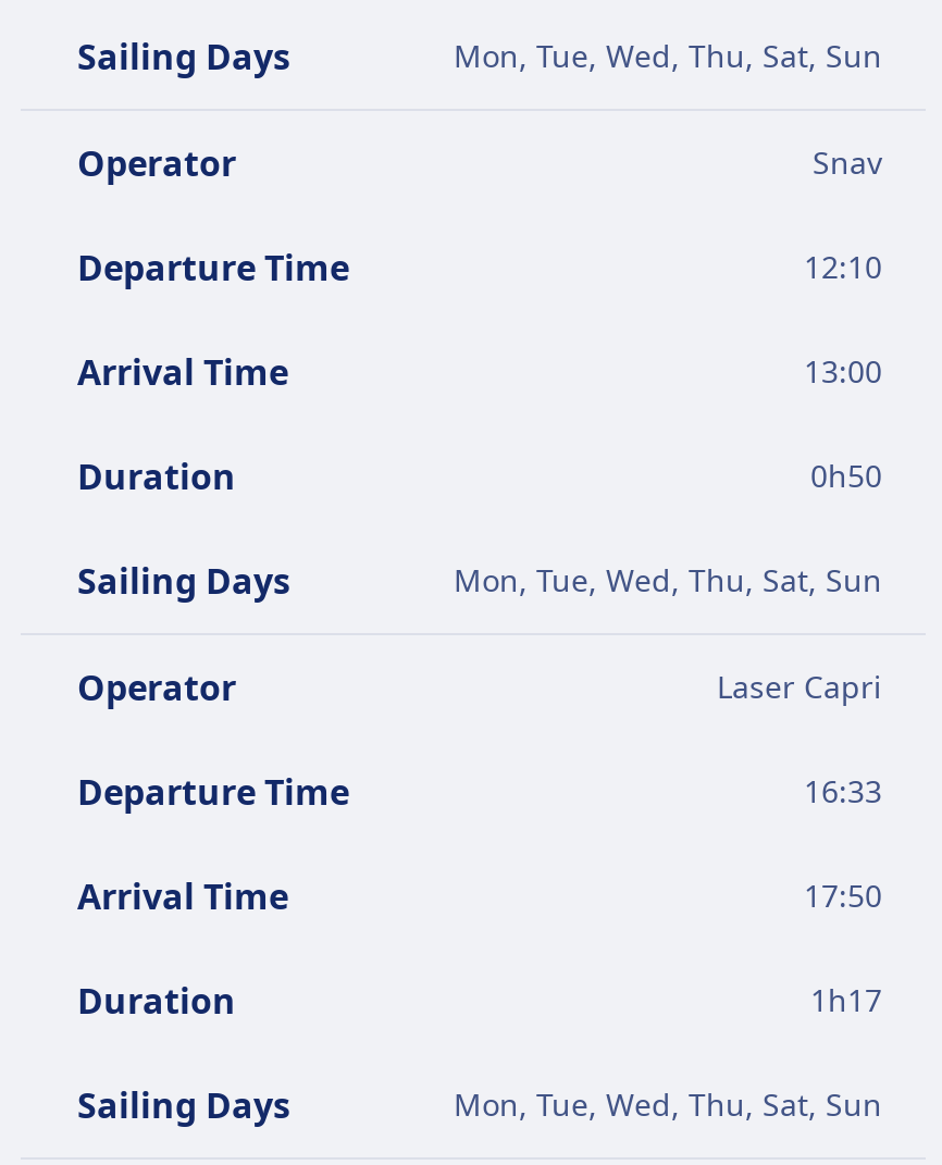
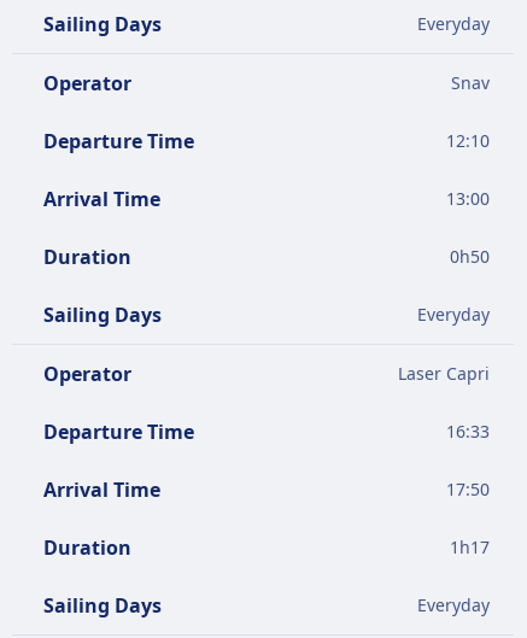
- Mon, Tue, Wed, Thu, Sat, Sun
+ Everyday

- Mon, Tue, Wed, Thu, Sat, Sun
+ Everyday

- Mon, Tue, Wed, Thu, Sat, Sun
+ Everyday
